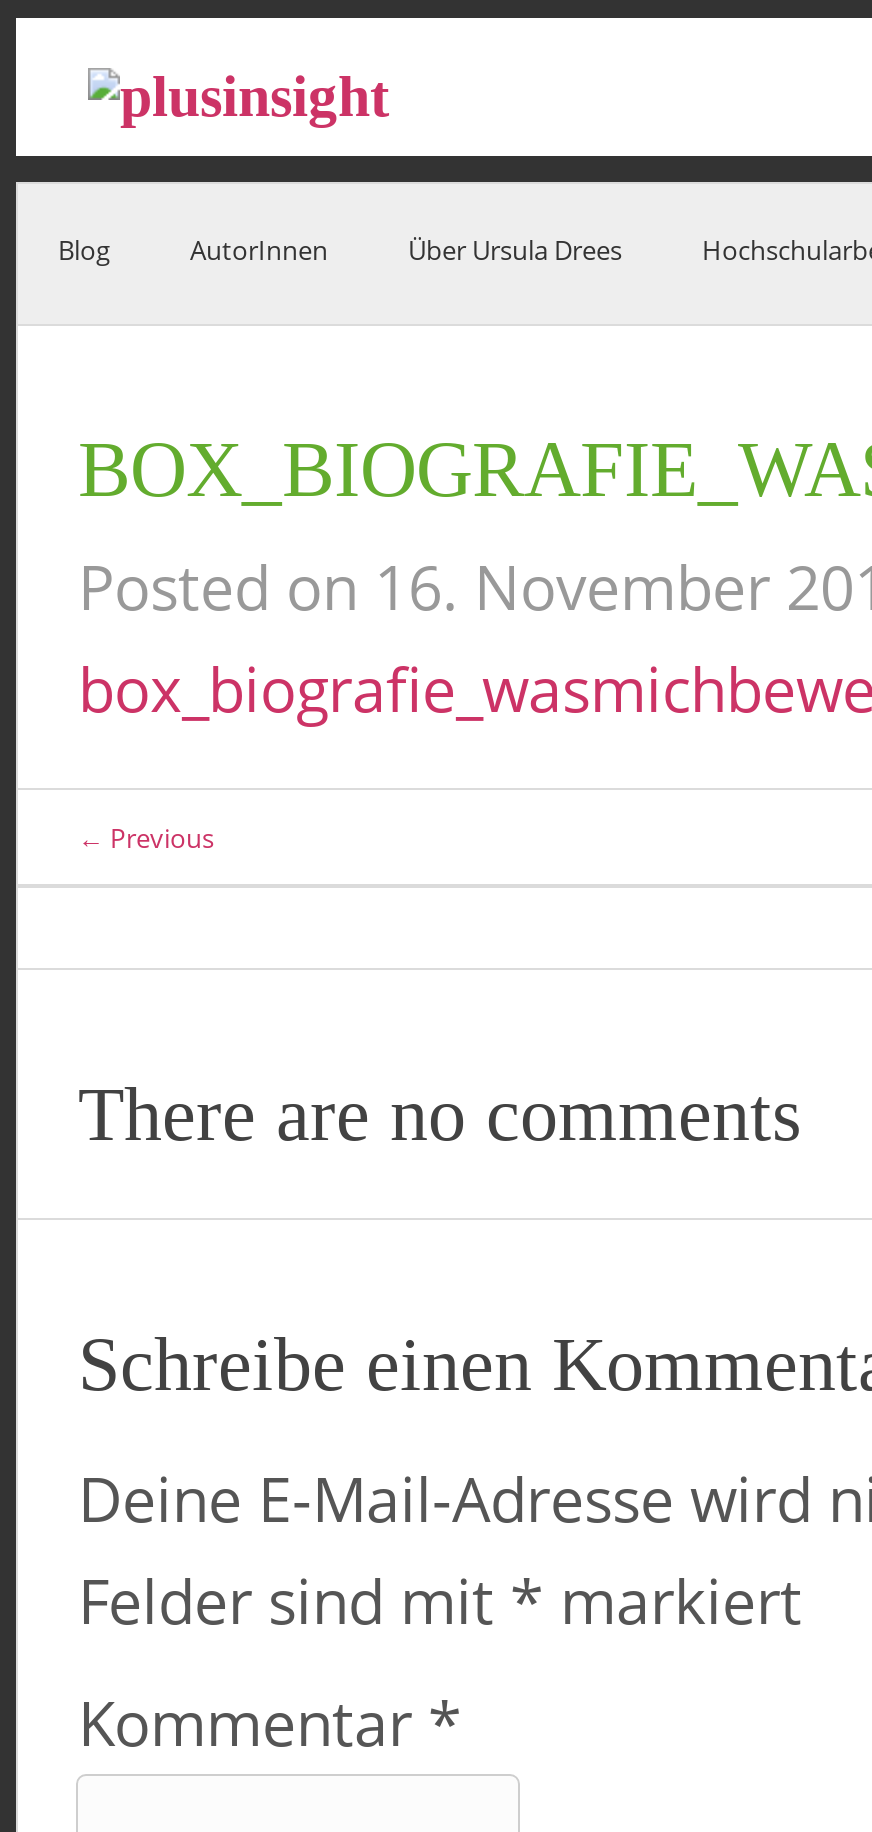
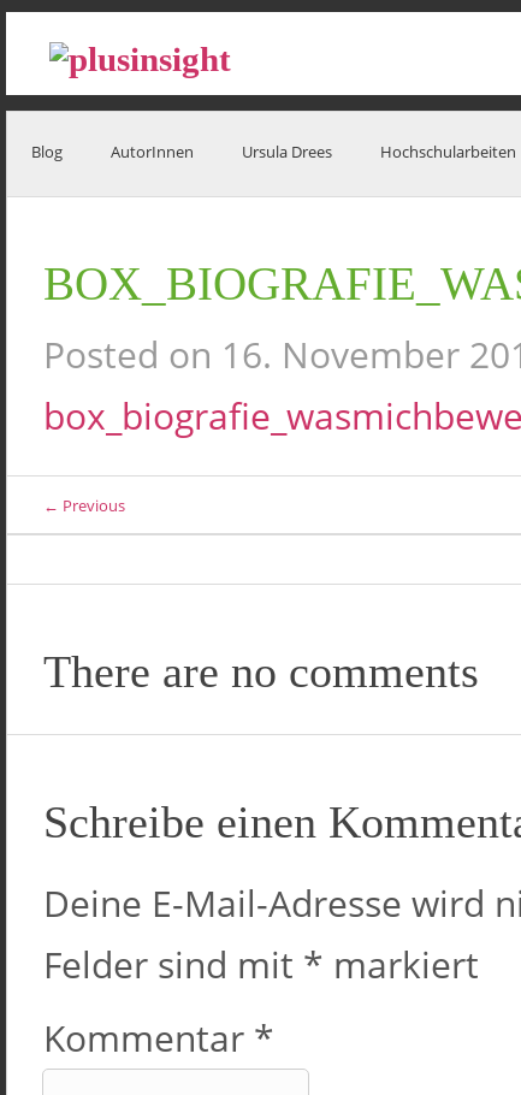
- Über Ursula Drees
+ Ursula Drees
